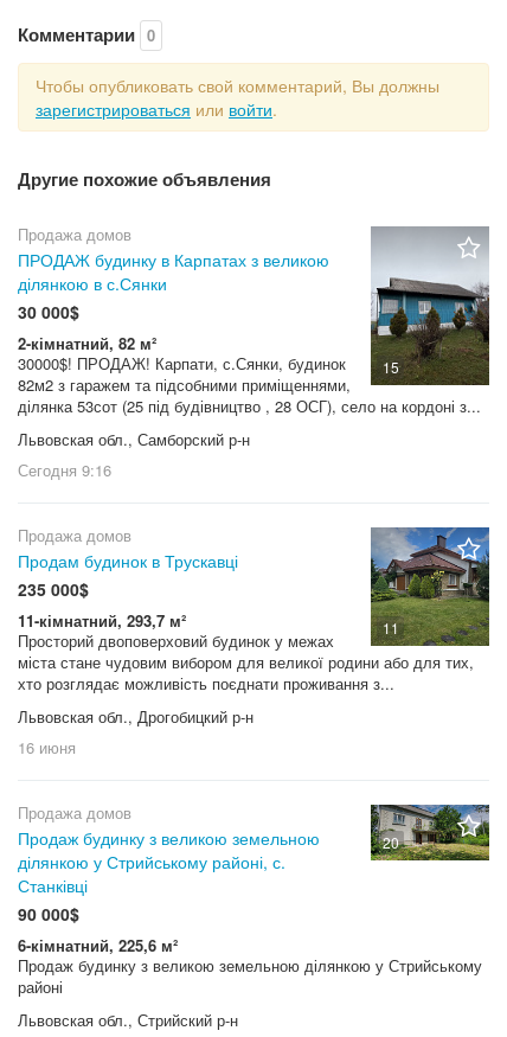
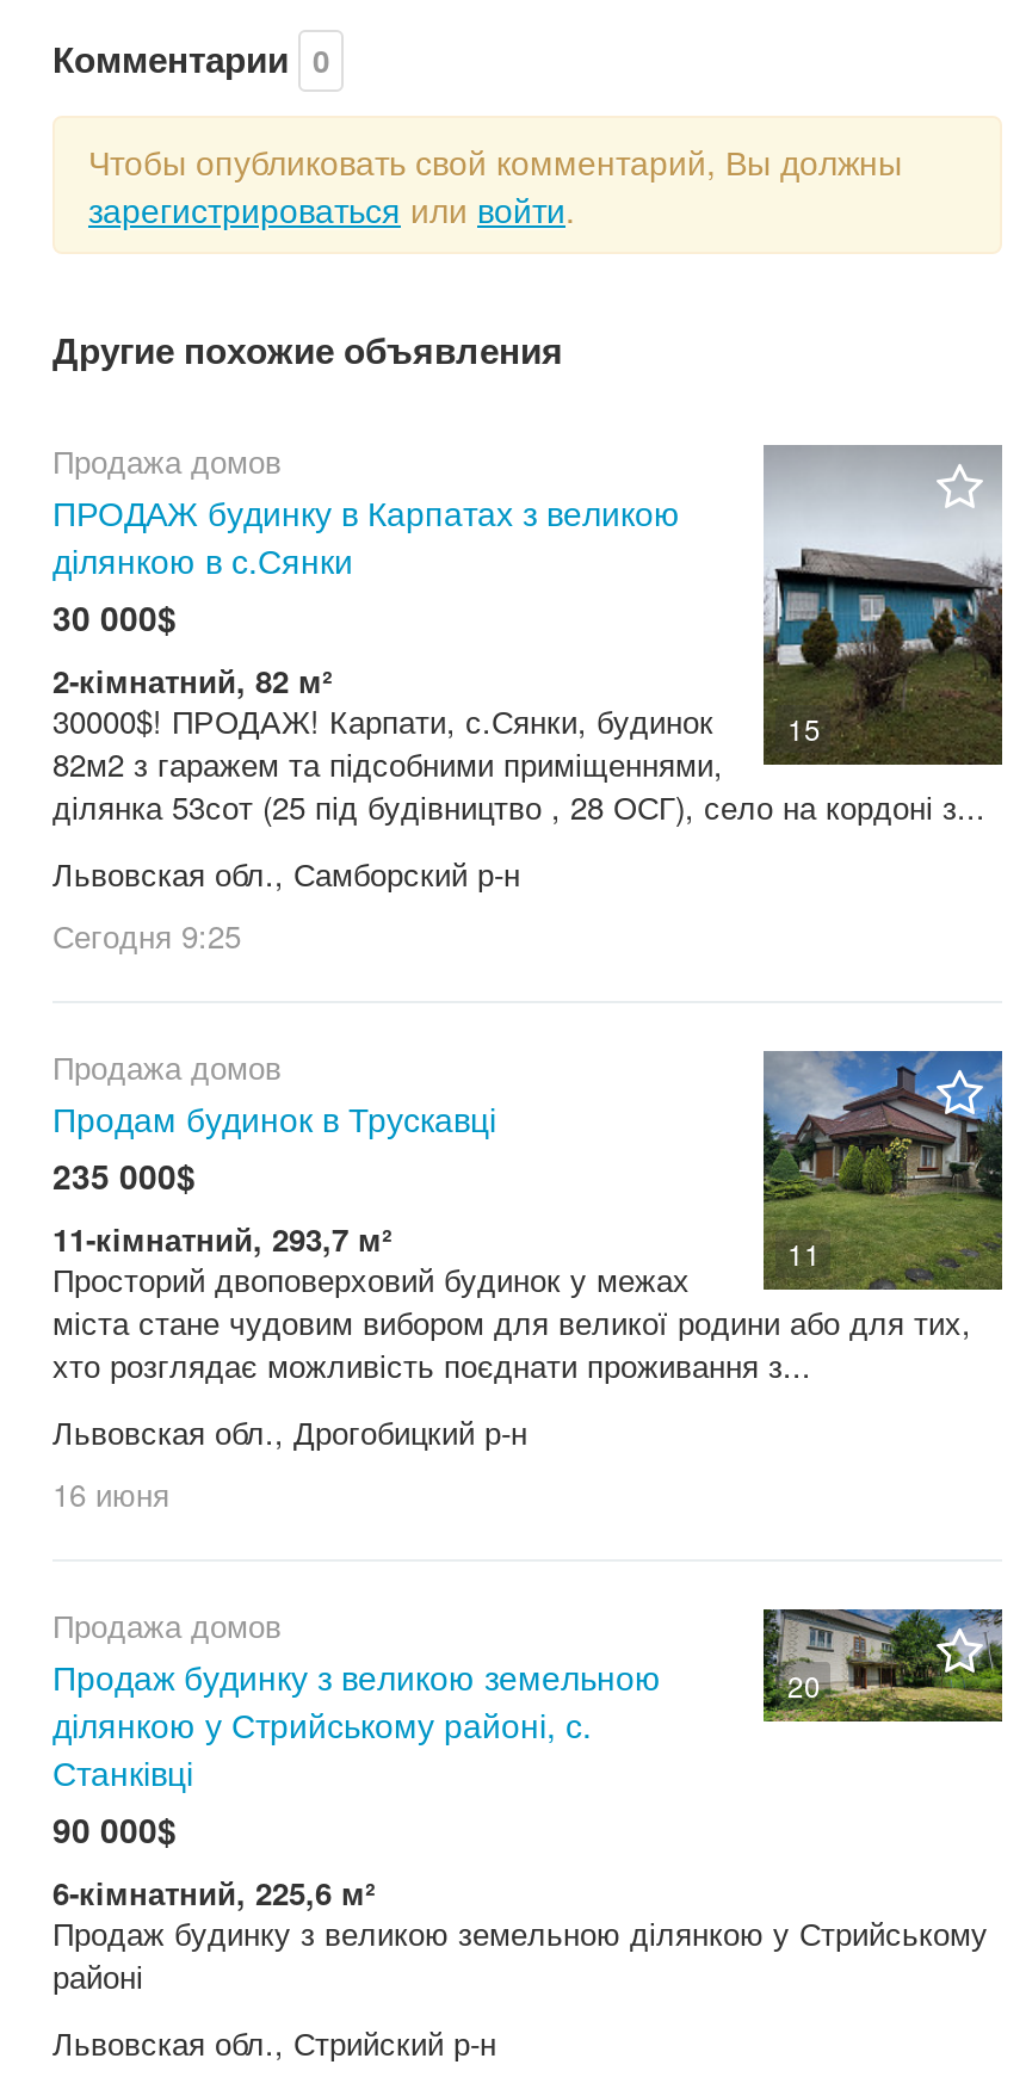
- Сегодня 9:16
+ Сегодня 9:25
